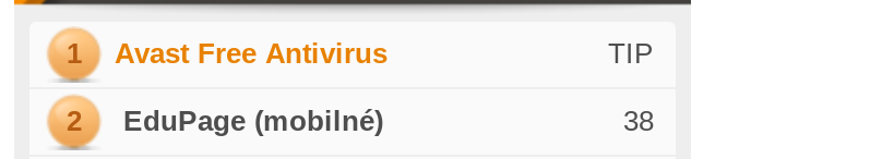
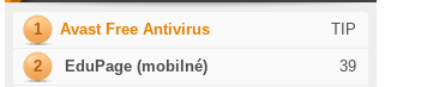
- 38
+ 39
